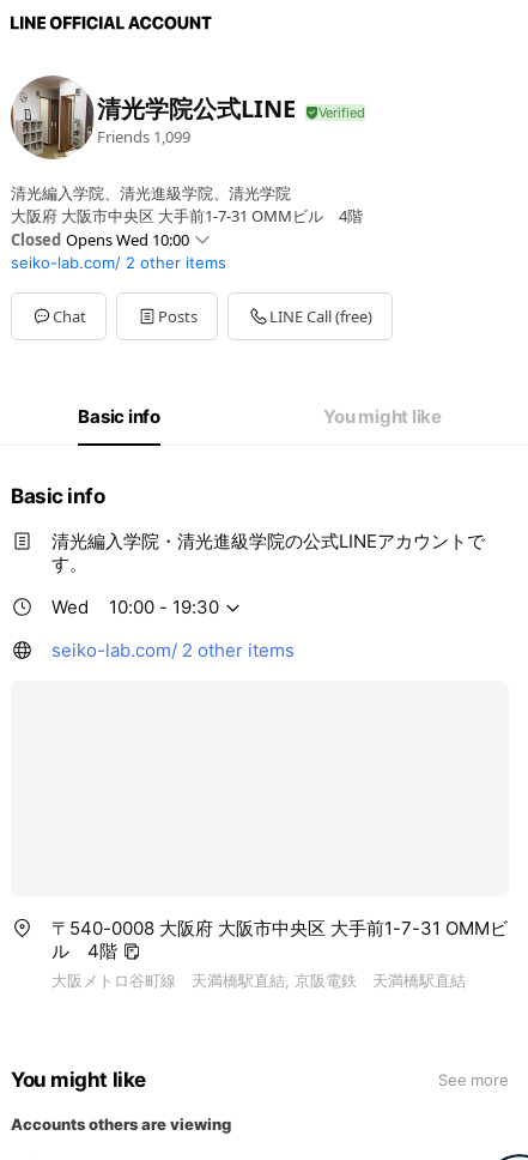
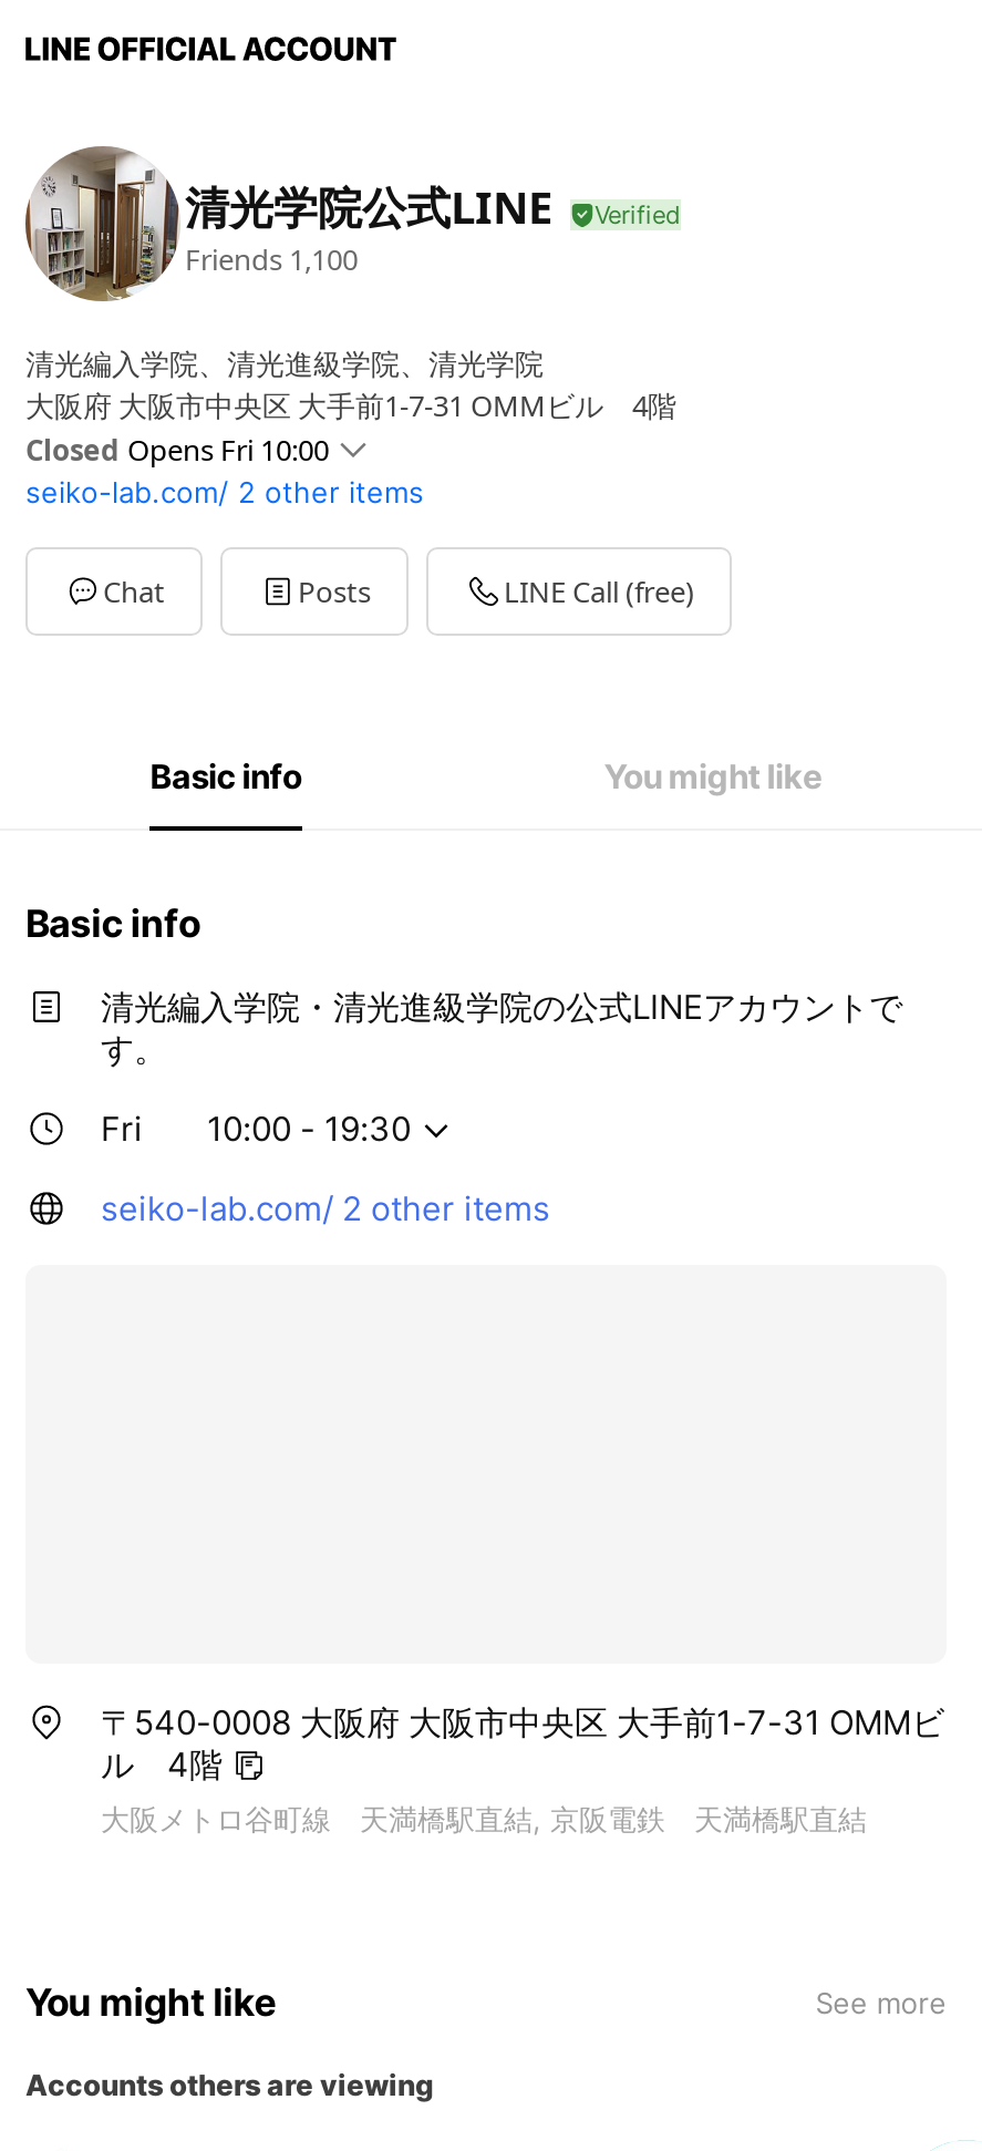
- Friends 1,099
+ Friends 1,100

- Closed Opens Wed 10:00
+ Closed Opens Fri 10:00

- Wed
+ Fri
